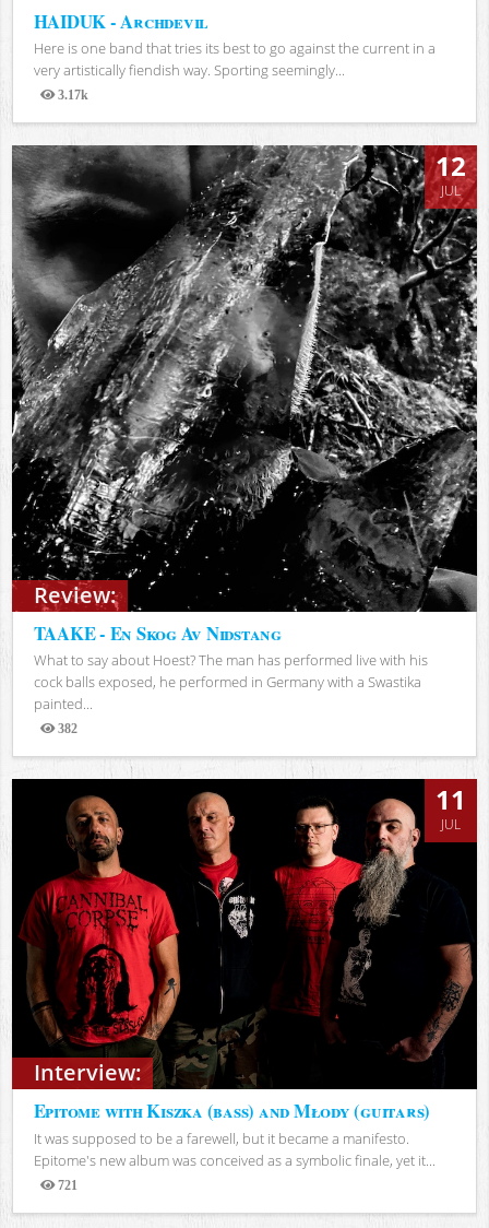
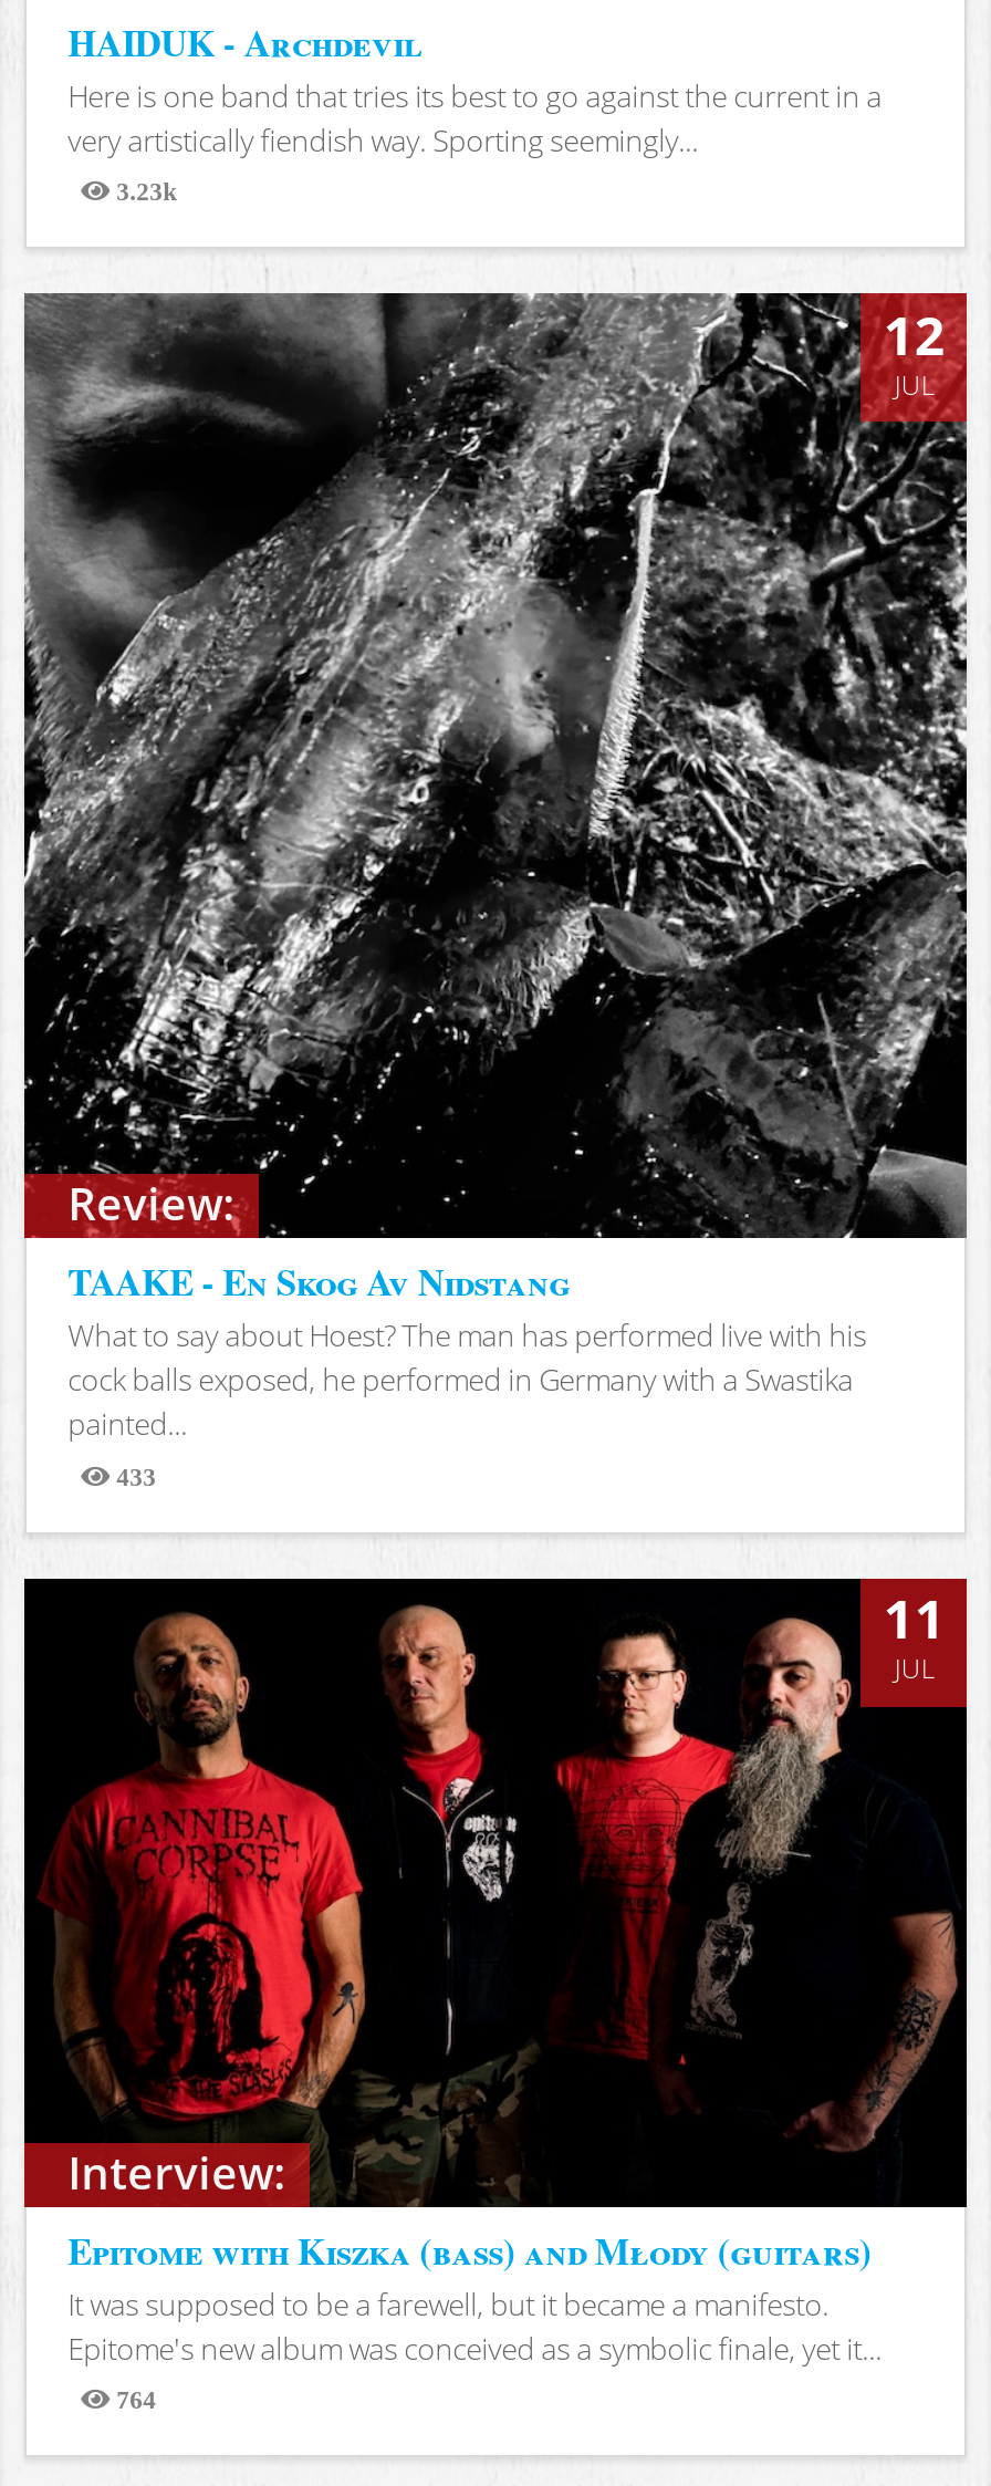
- 3.17k
+ 3.23k

- 382
+ 433

- 721
+ 764
